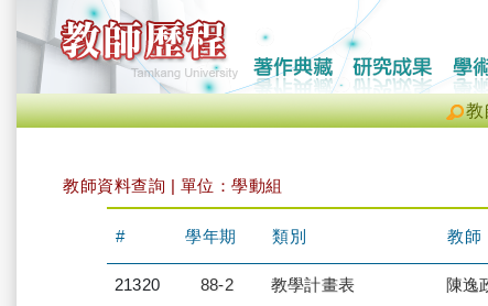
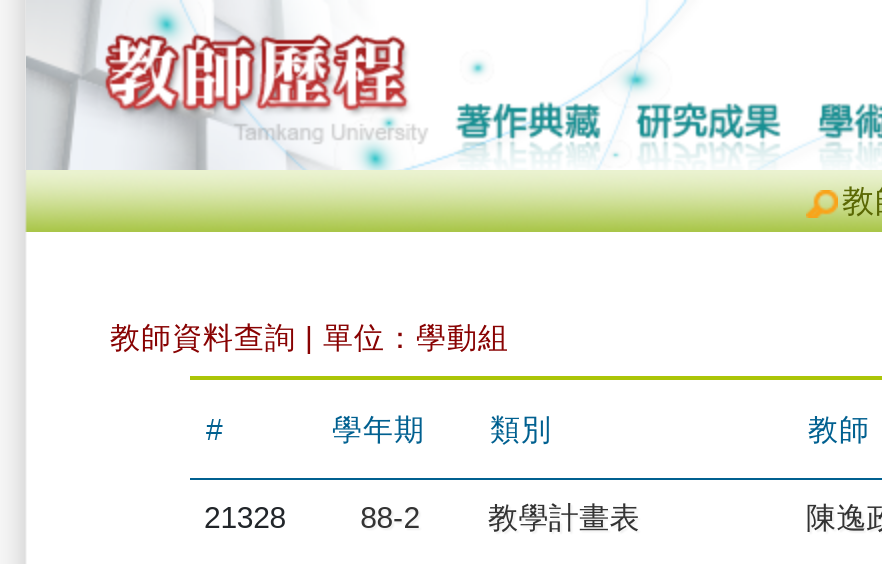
- 21320
+ 21328
